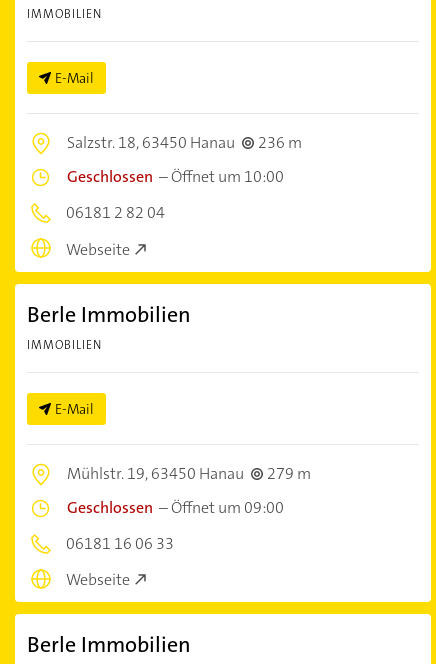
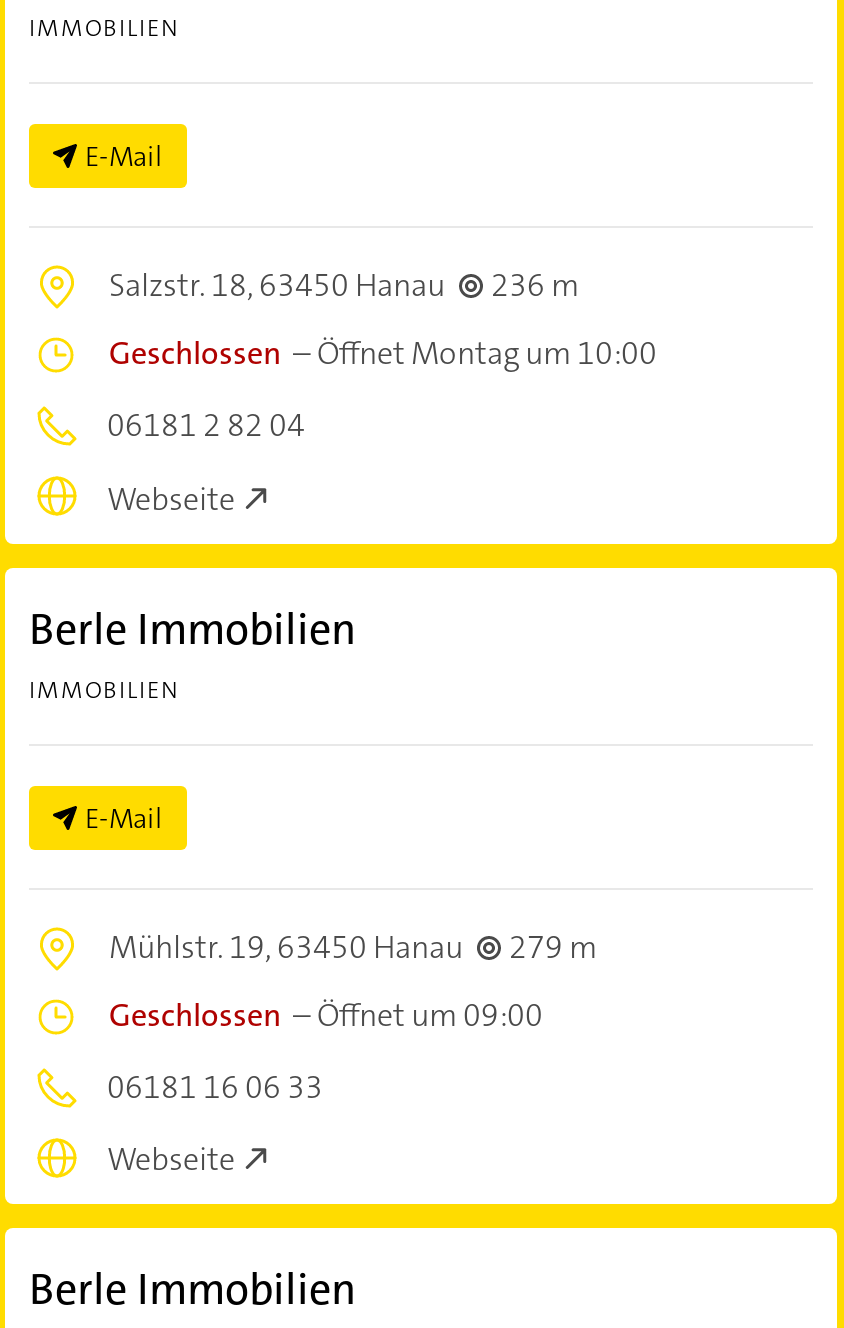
- Geschlossen –Öffnet um 10:00
+ Geschlossen –Öffnet Montag um 10:00
